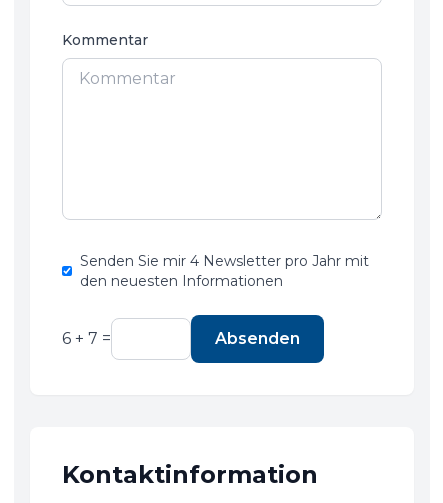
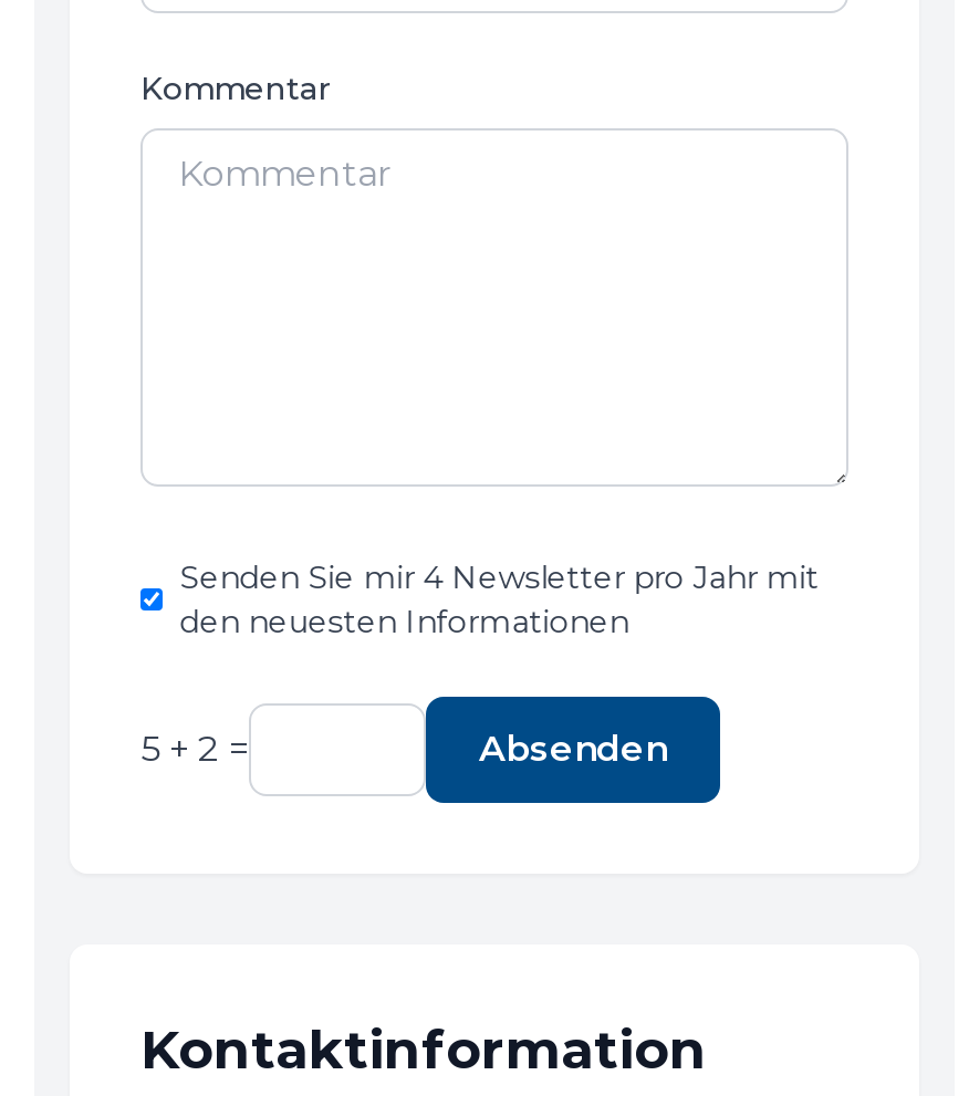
- 6 + 7 =
+ 5 + 2 =
